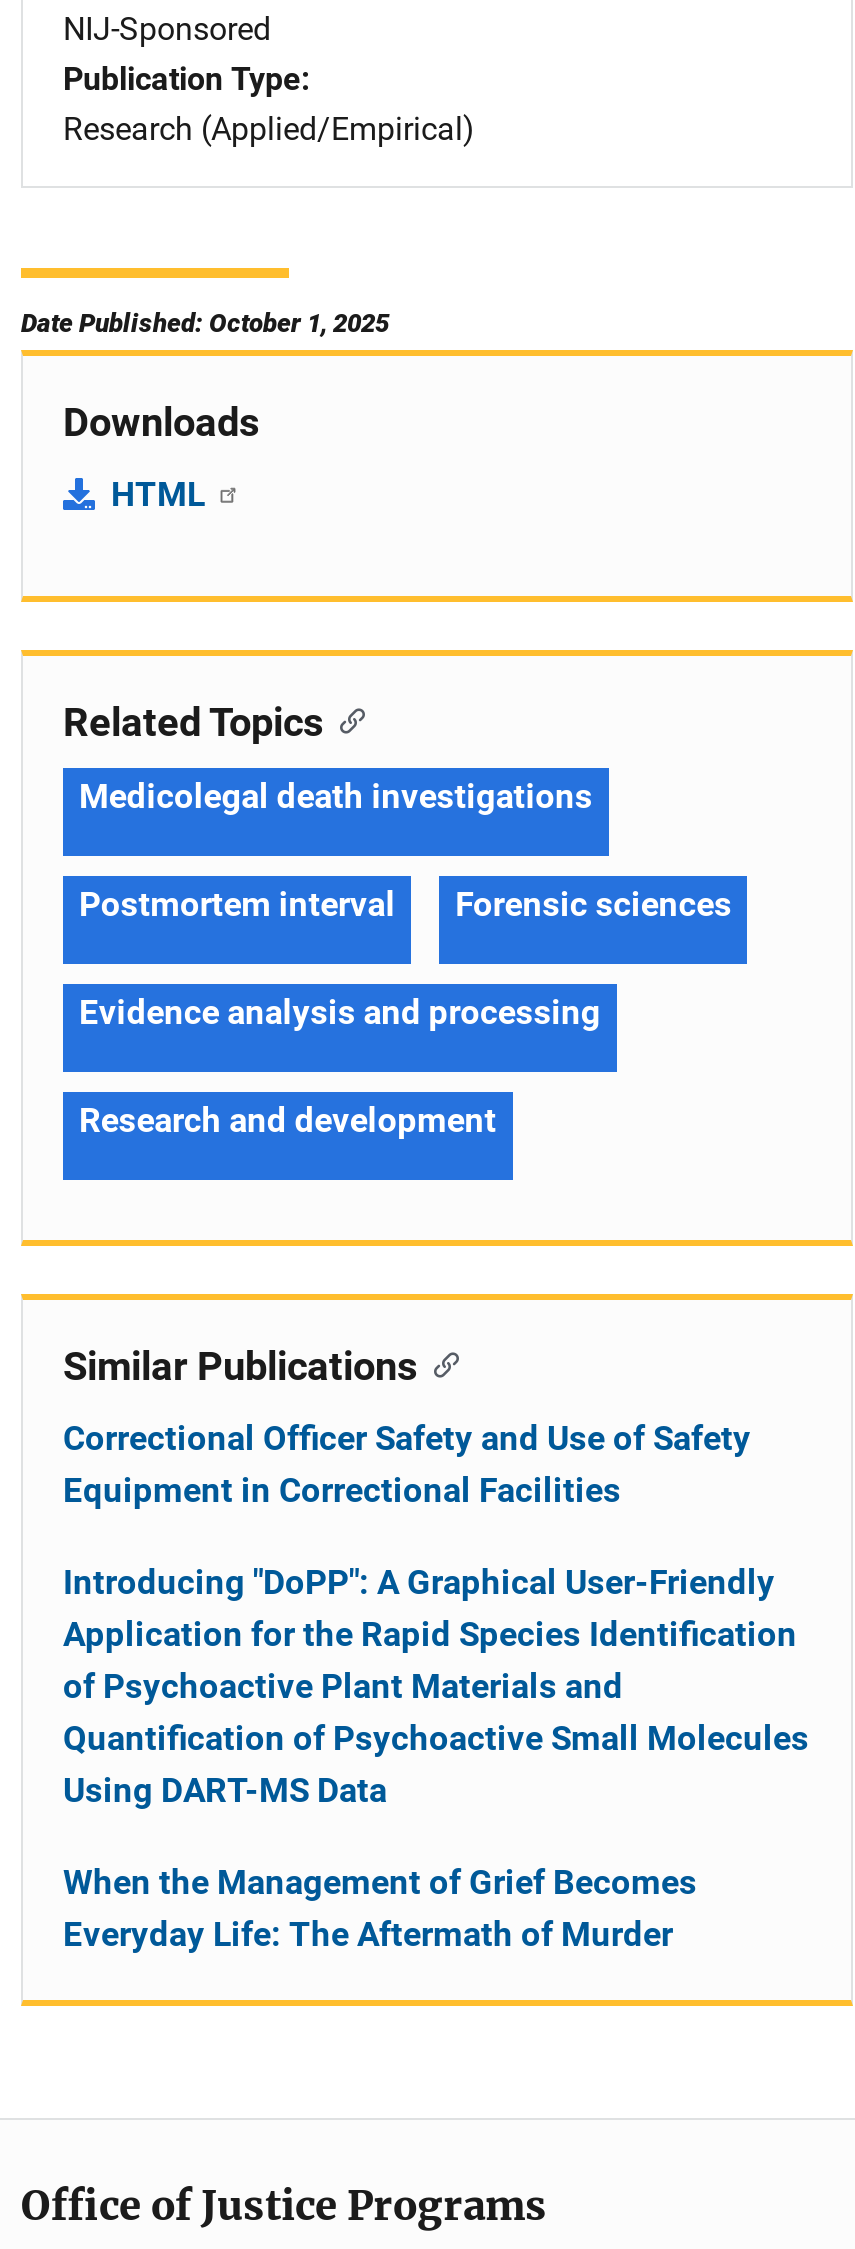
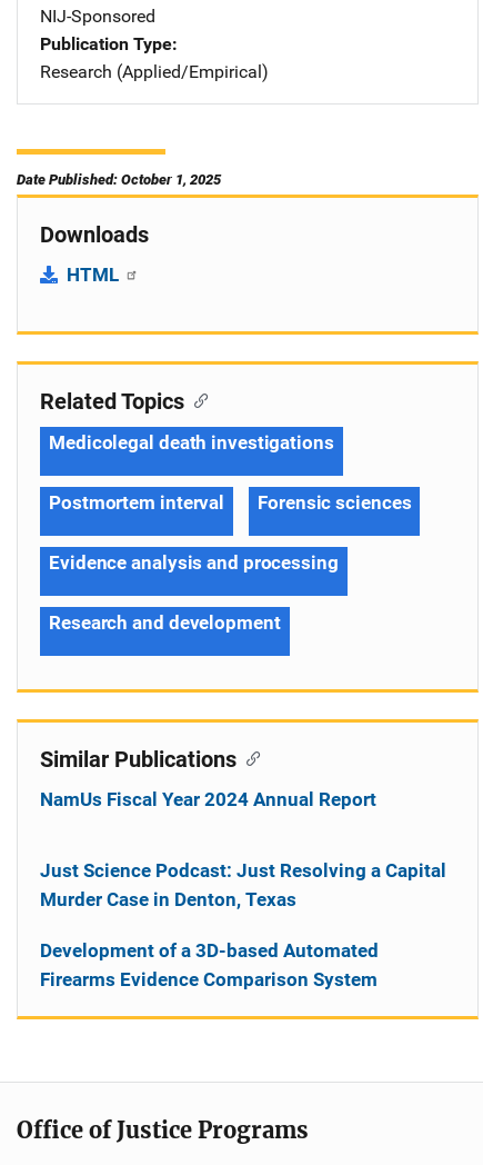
- Correctional Officer Safety and Use of Safety
- Equipment in Correctional Facilities
+ NamUs Fiscal Year 2024 Annual Report

- Introducing "DoPP": A Graphical User-Friendly
- Application for the Rapid Species Identification
- of Psychoactive Plant Materials and
- Quantification of Psychoactive Small Molecules
- Using DART-MS Data
+ Just Science Podcast: Just Resolving a Capital
+ Murder Case in Denton, Texas

- When the Management of Grief Becomes
- Everyday Life: The Aftermath of Murder
+ Development of a 3D-based Automated
+ Firearms Evidence Comparison System
